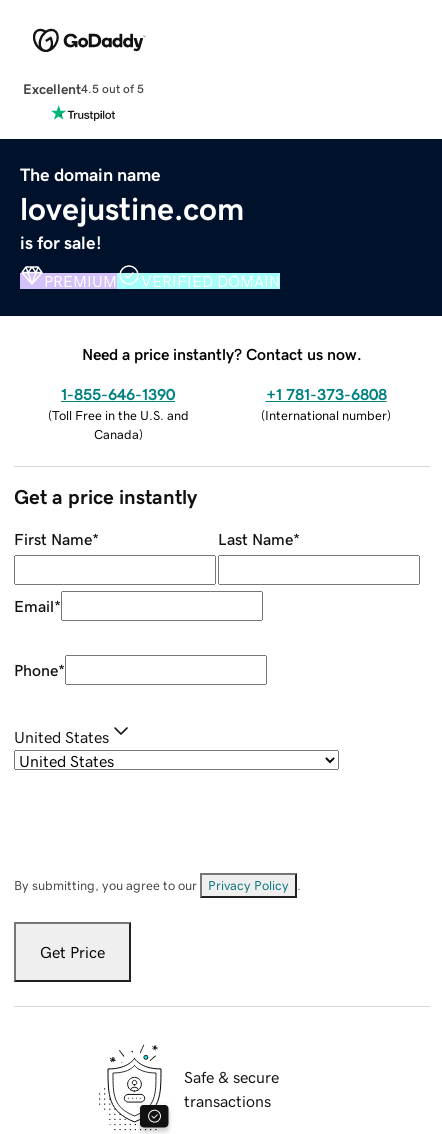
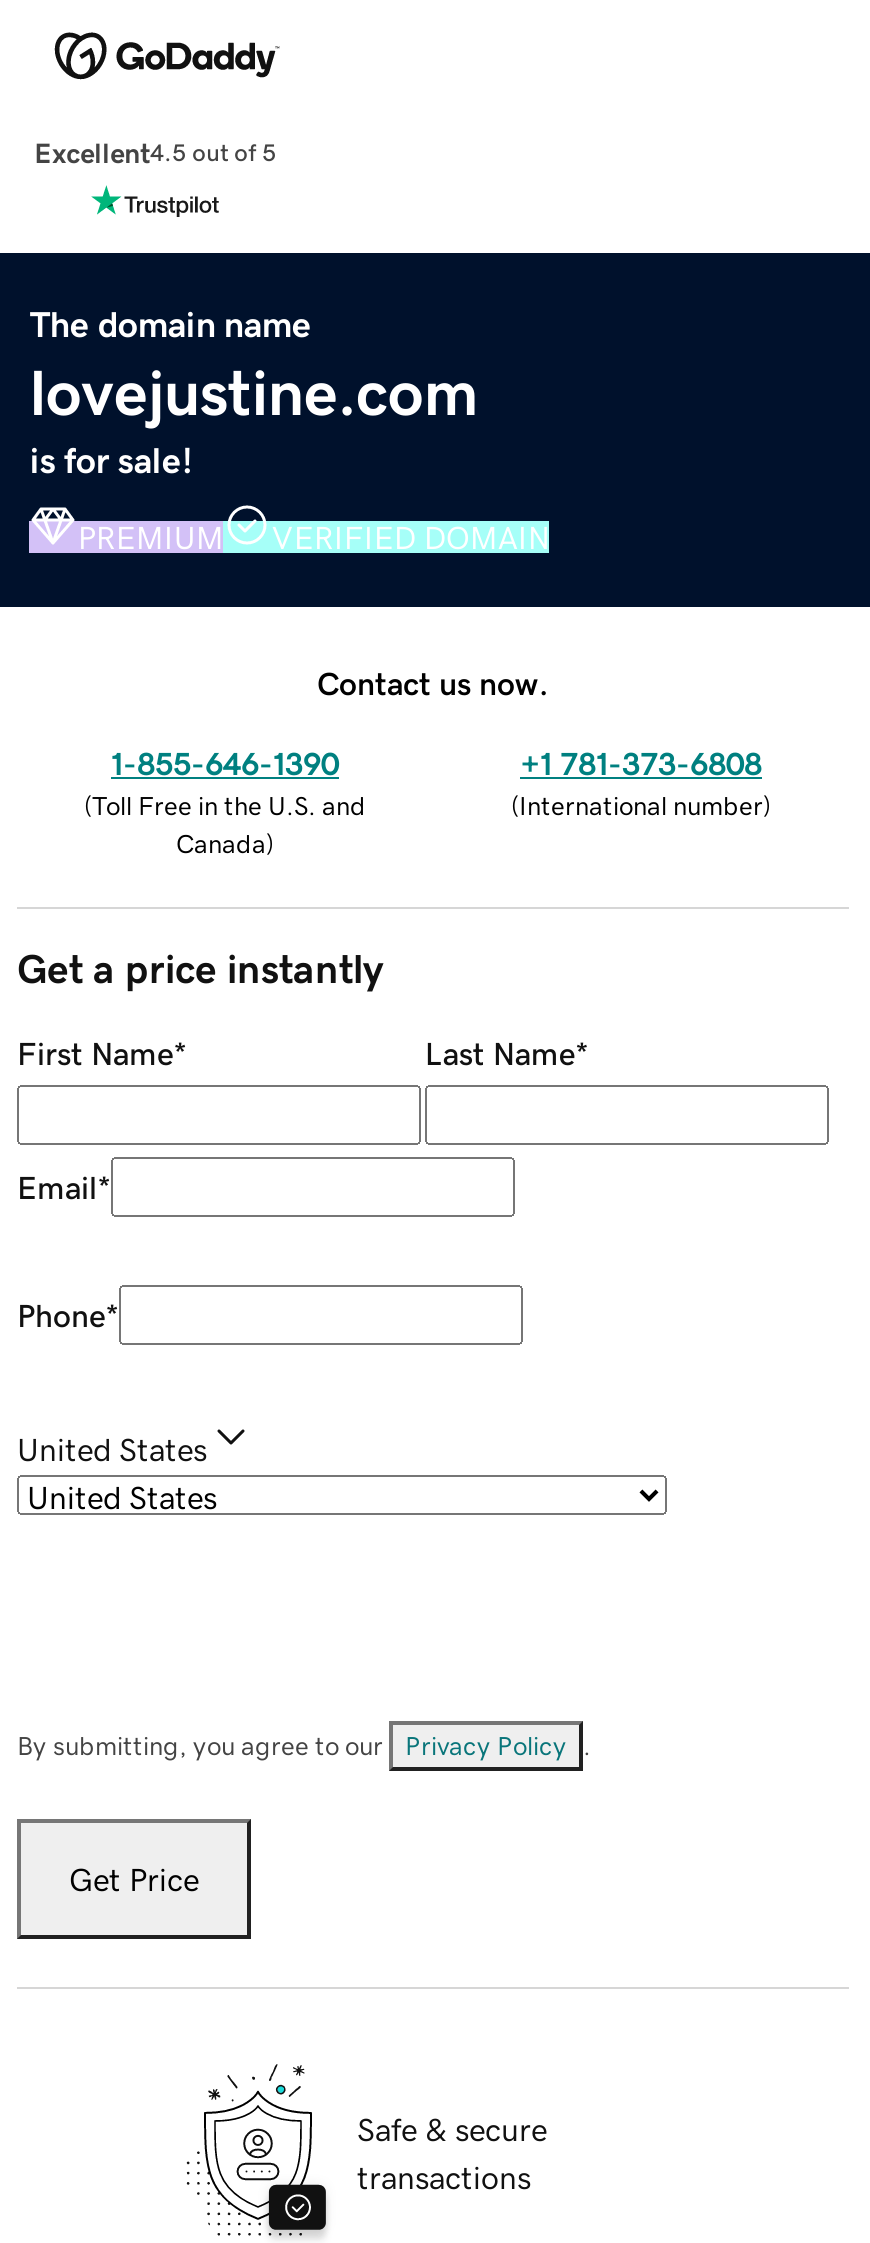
- Need a price instantly? Contact us now.
+ Contact us now.
